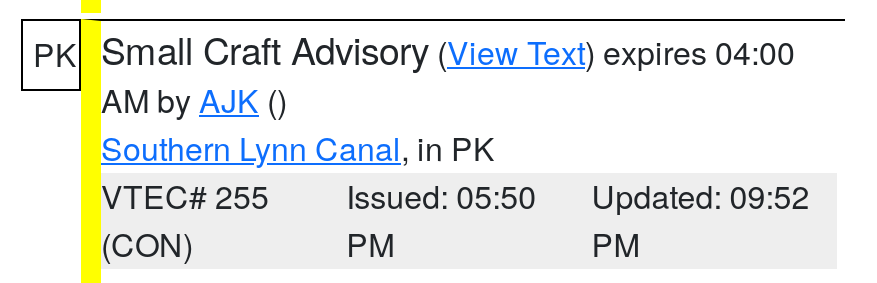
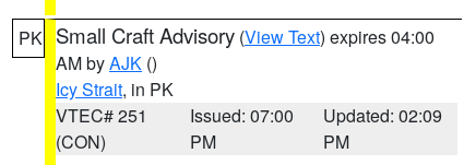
- Southern Lynn Canal, in PK
- VTEC# 255
+ Icy Strait, in PK
+ VTEC# 251

- Issued: 05:50
+ Issued: 07:00

- Updated: 09:52
+ Updated: 02:09
